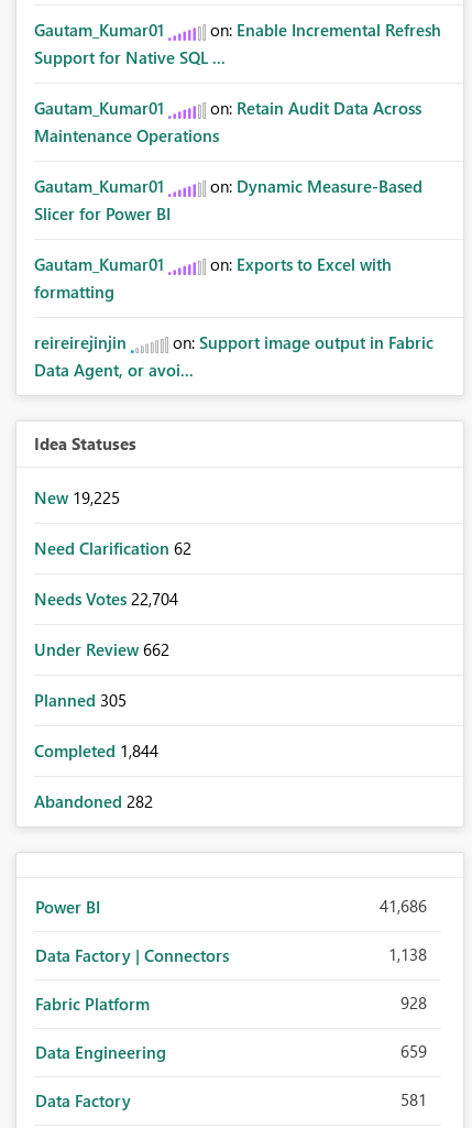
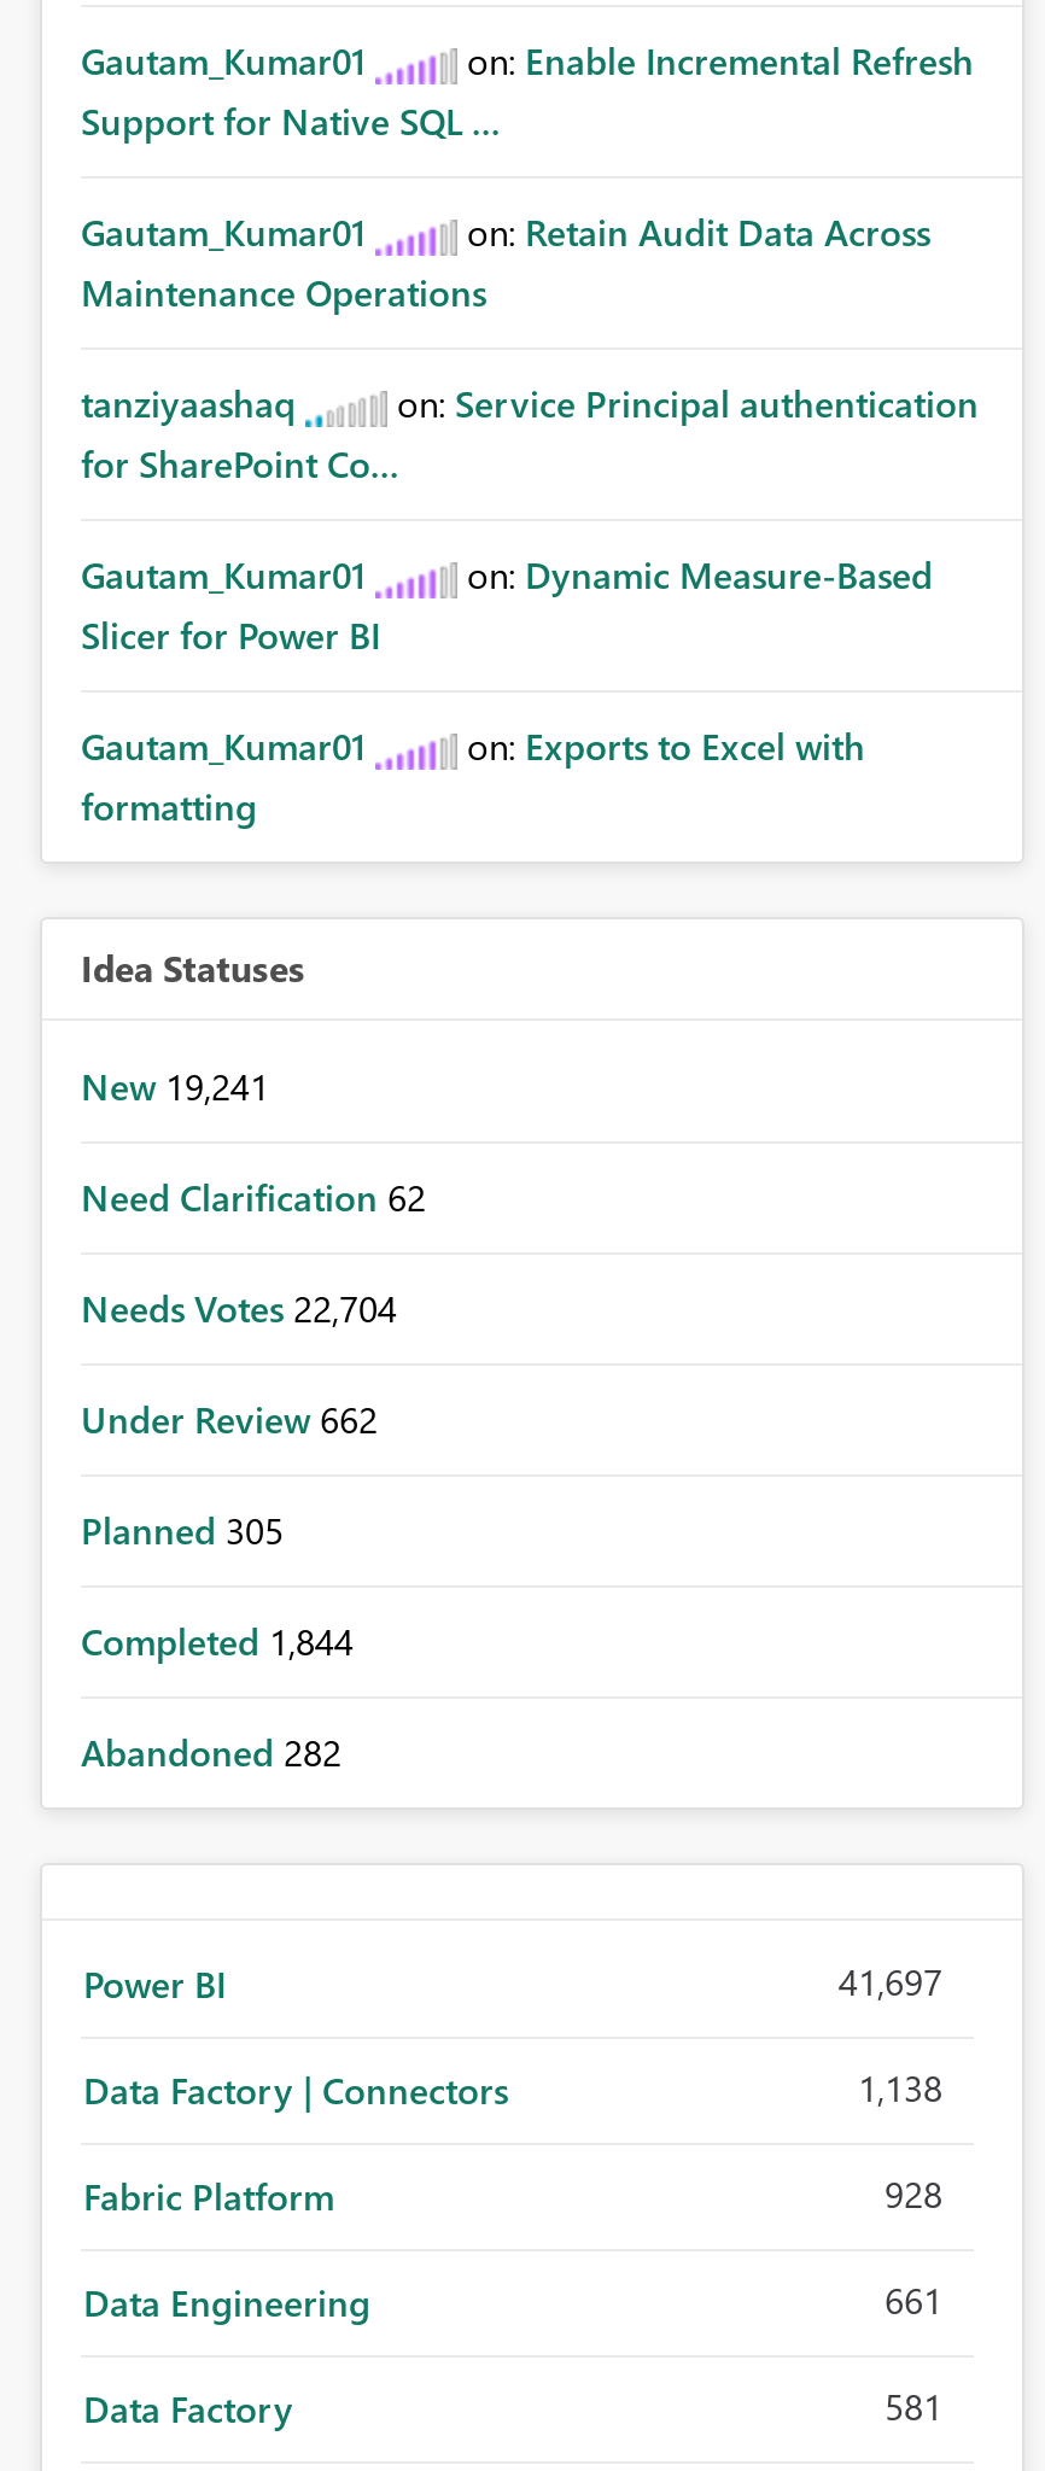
+ tanziyaashaq
+ on: Service Principal authentication
+ for SharePoint Co...

moved down: Gautam_Kumar01 | on: Dynamic Measure-Based | Slicer for Power BI | Gautam_Kumar01 | on: Exports to Excel with | formatting

- reireirejinjin
- on: Support image output in Fabric
- Data Agent, or avoi...

- New 19,225
+ New 19,241

- 41,686
+ 41,697

- 659
+ 661
